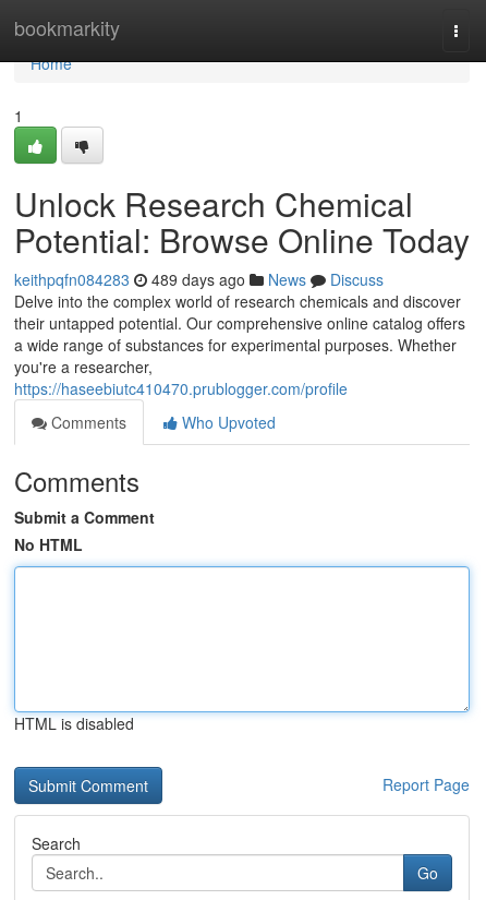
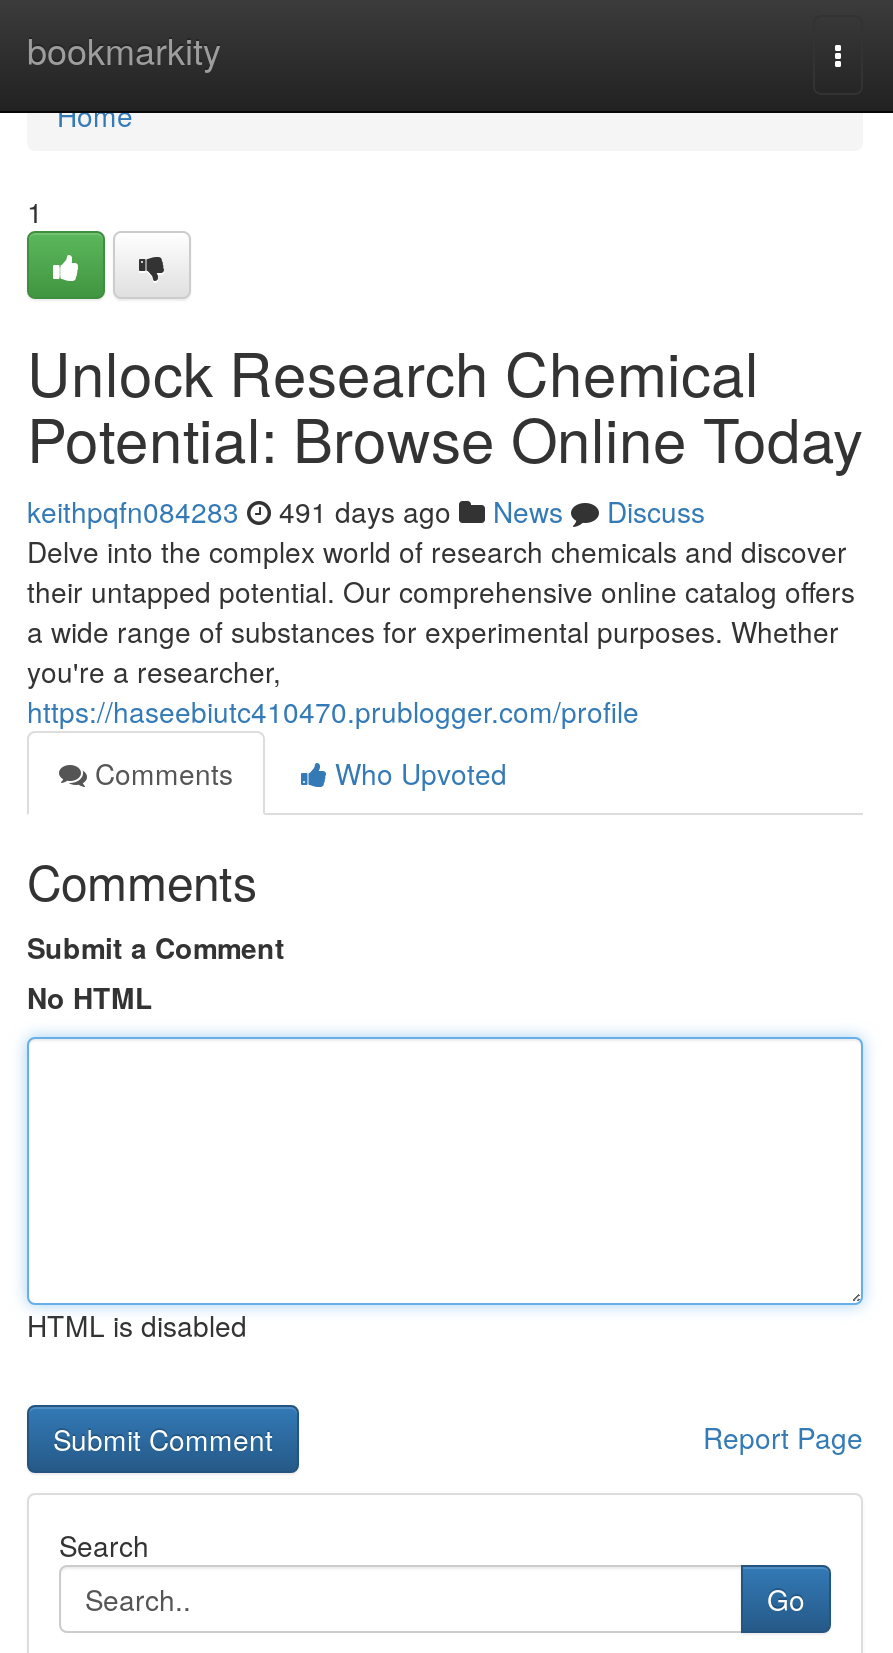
- keithpqfn084283 489 days ago News Discuss
+ keithpqfn084283 491 days ago News Discuss
